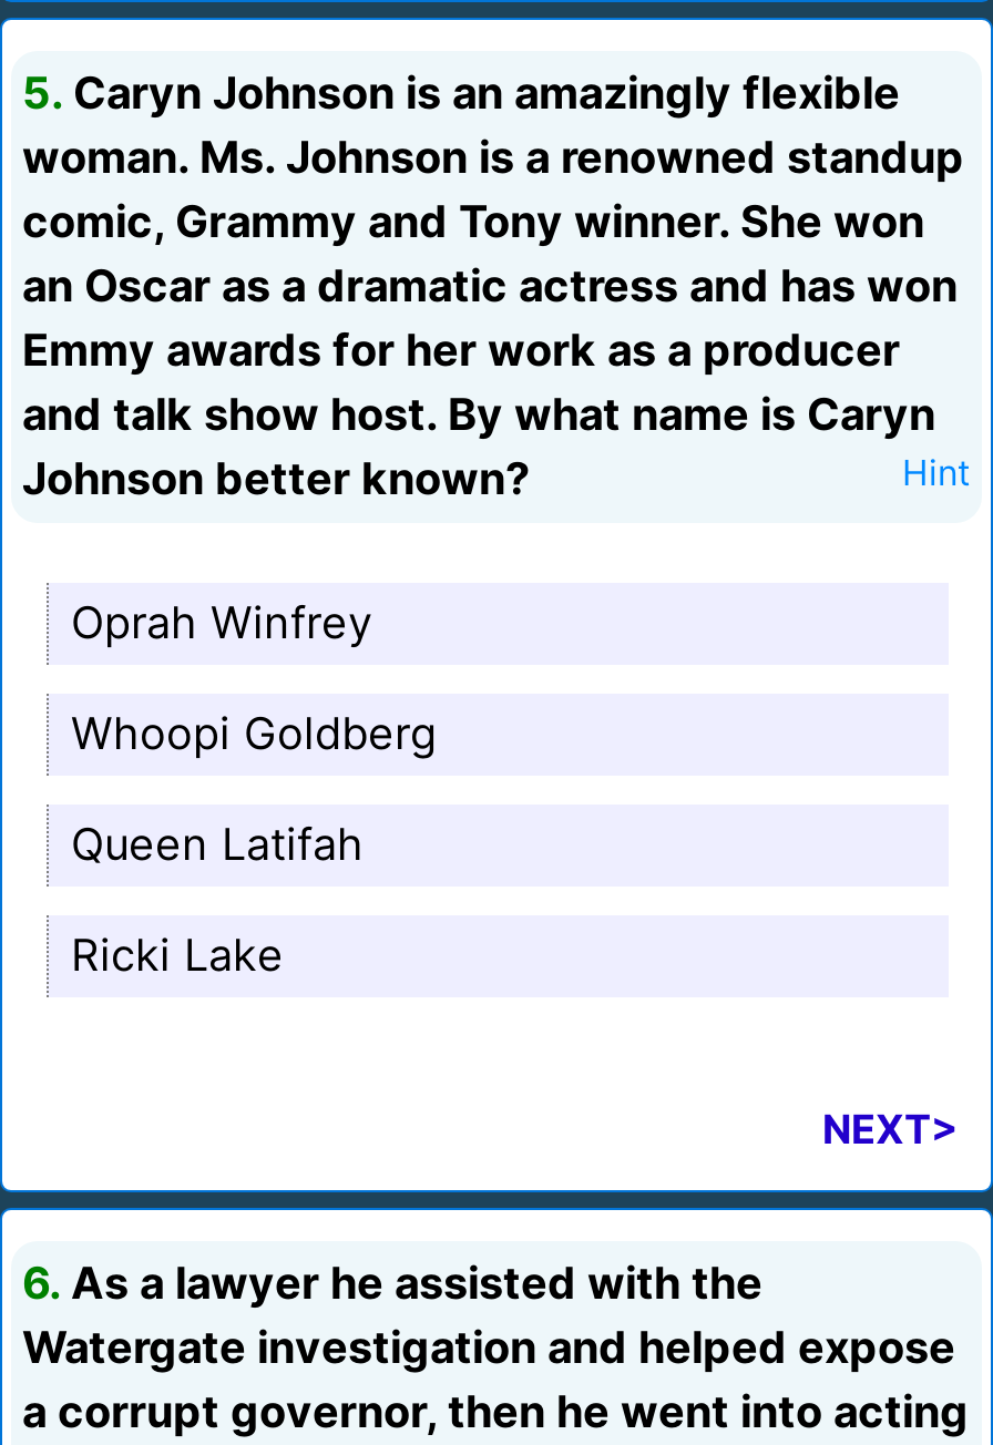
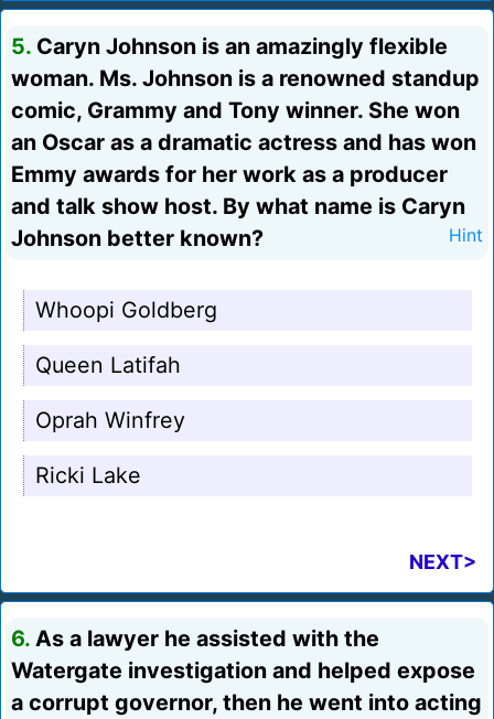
moved down: Oprah Winfrey

moved up: Whoopi Goldberg | Queen Latifah
